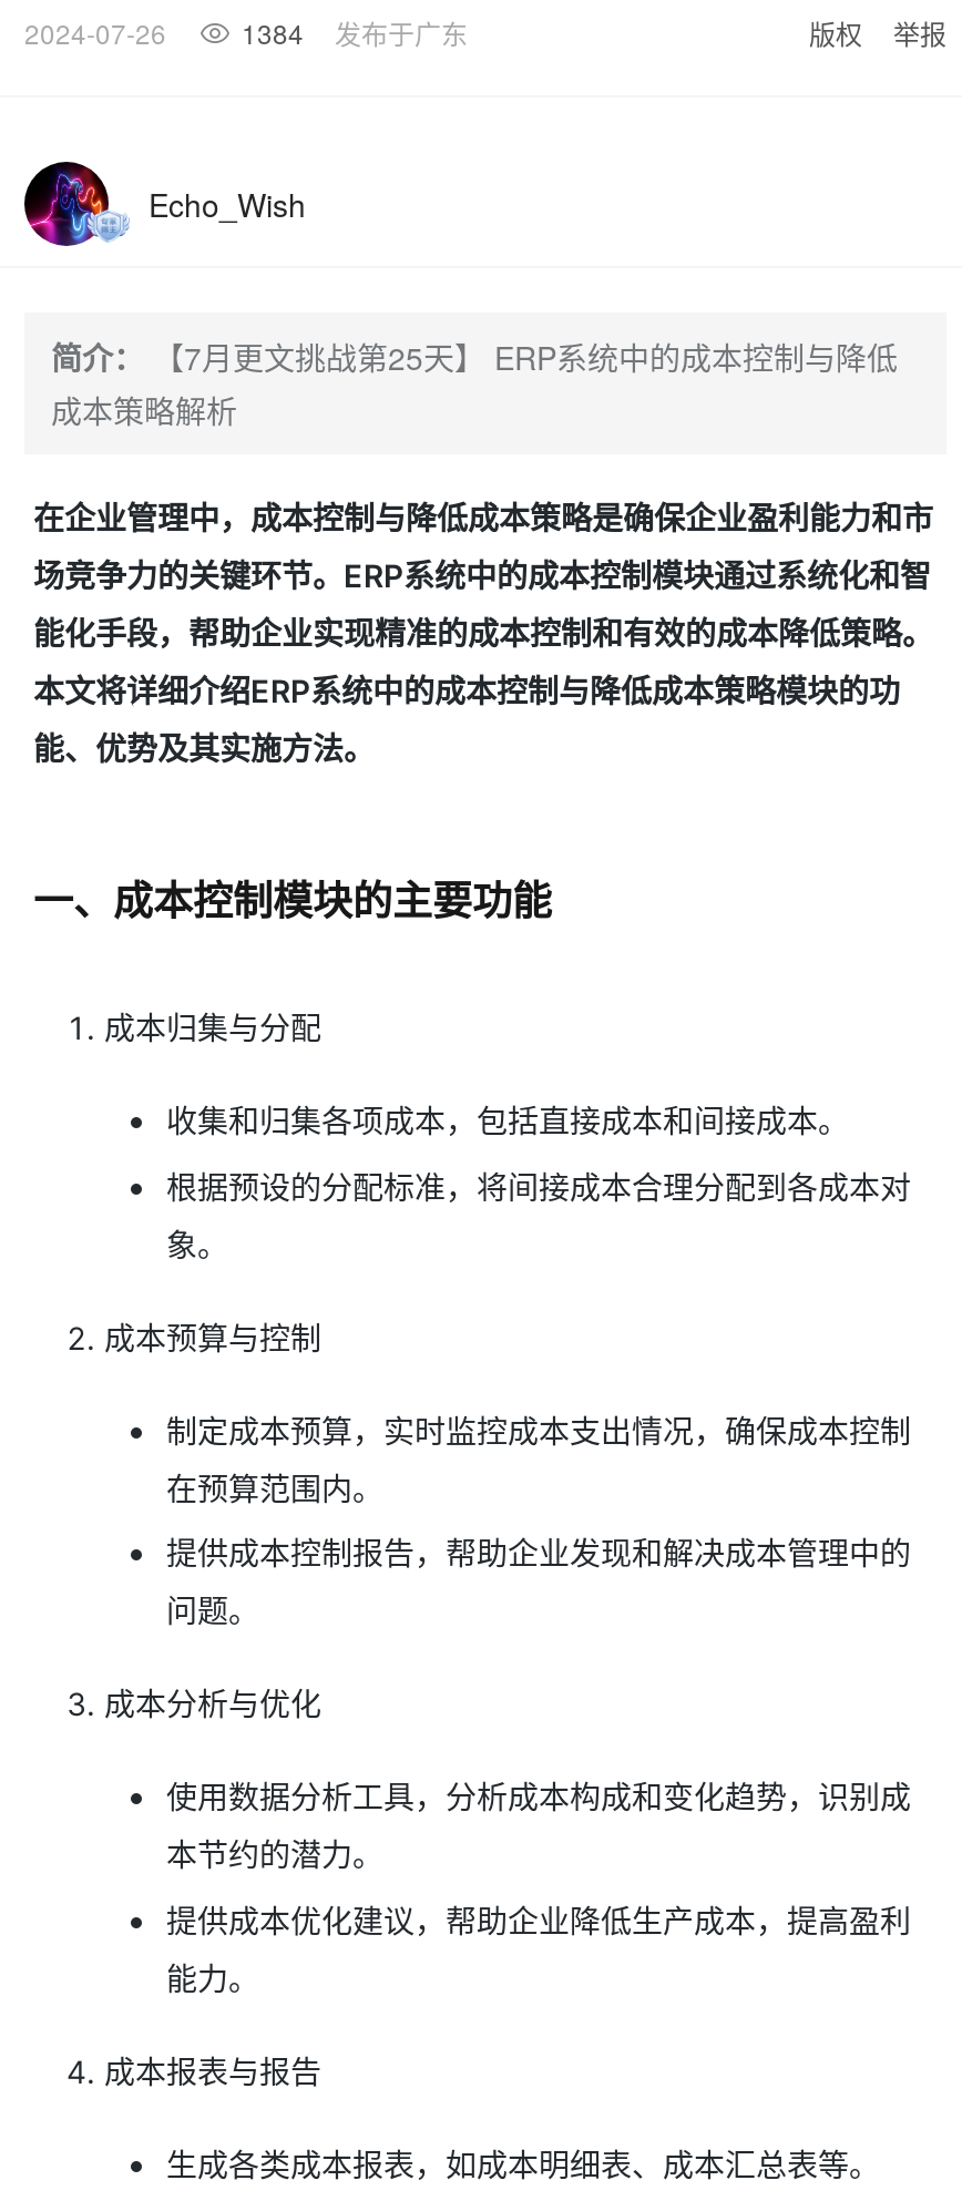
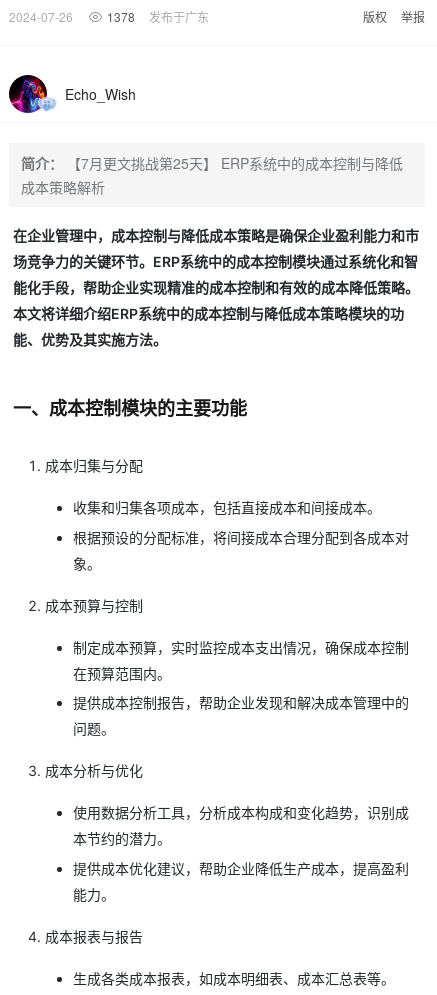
- 2024-07-26 1384 发布于广东
+ 2024-07-26 1378 发布于广东
